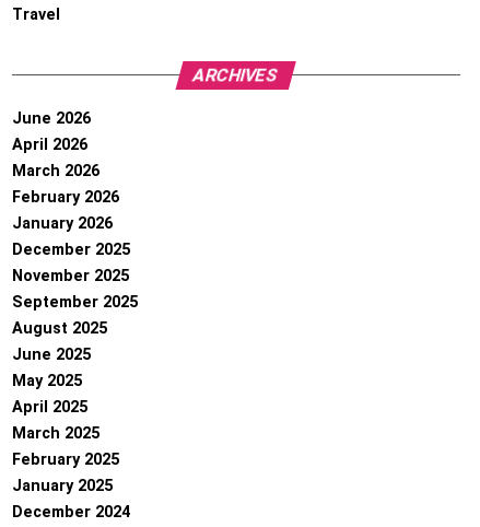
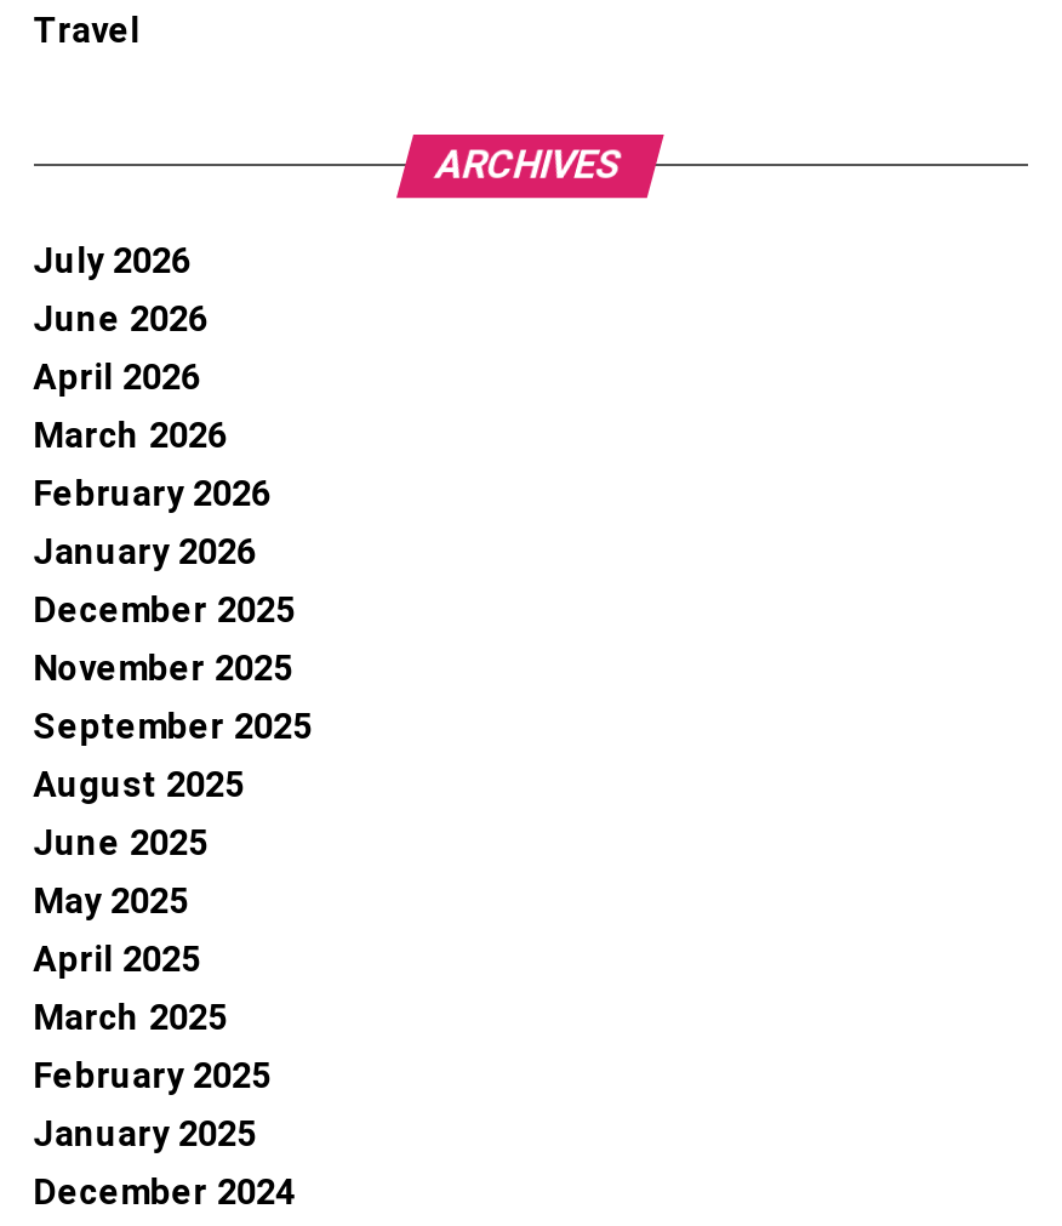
+ July 2026
